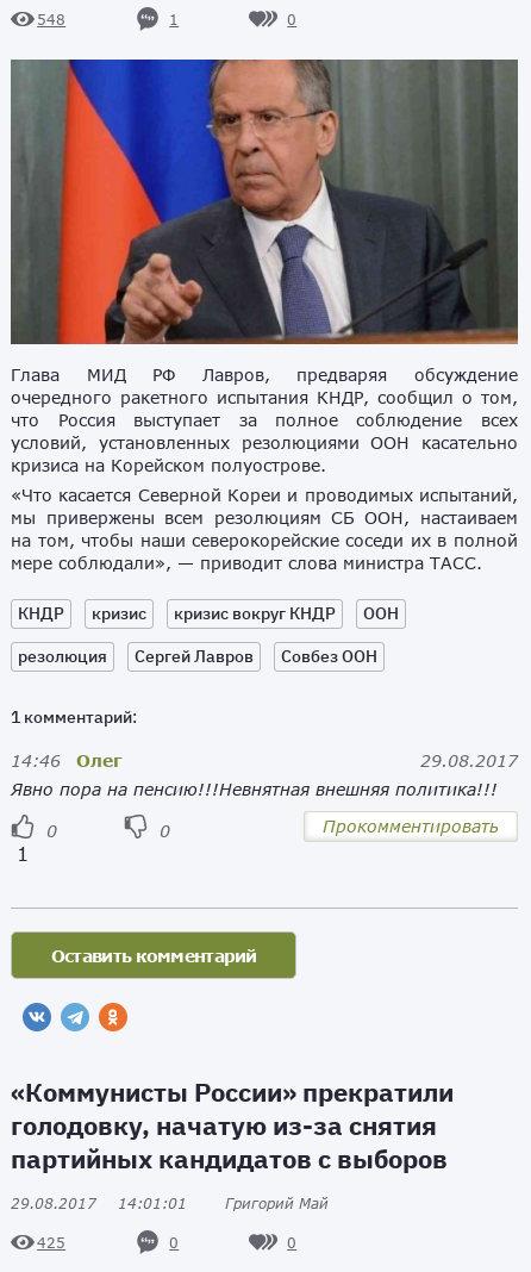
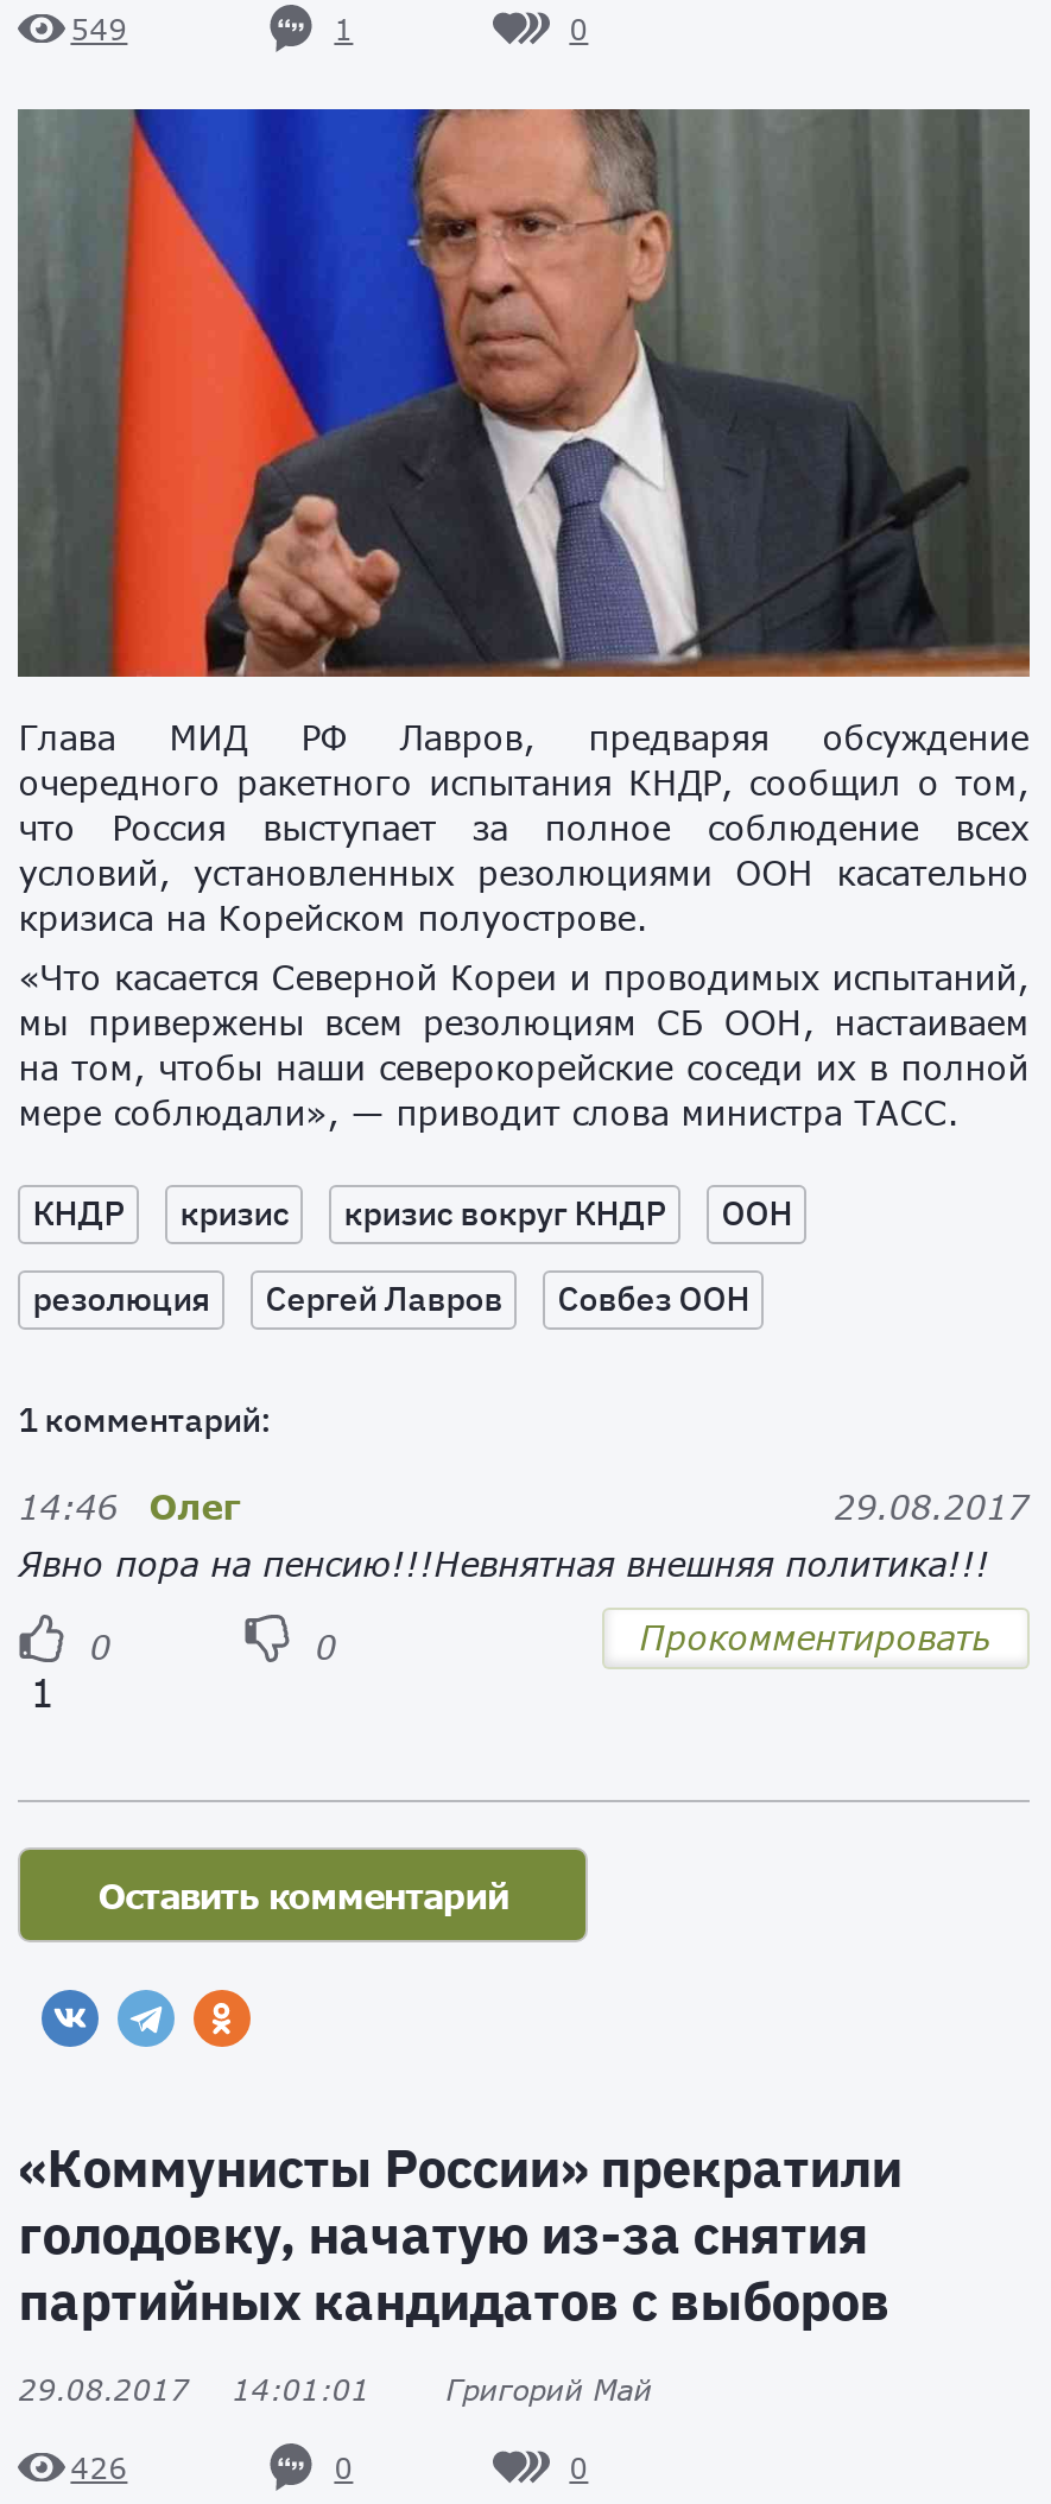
- 548
+ 549

- 425
+ 426
